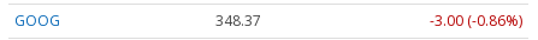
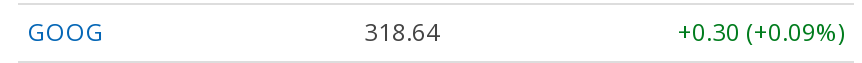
- 348.37
+ 318.64

- -3.00 (-0.86%)
+ +0.30 (+0.09%)
